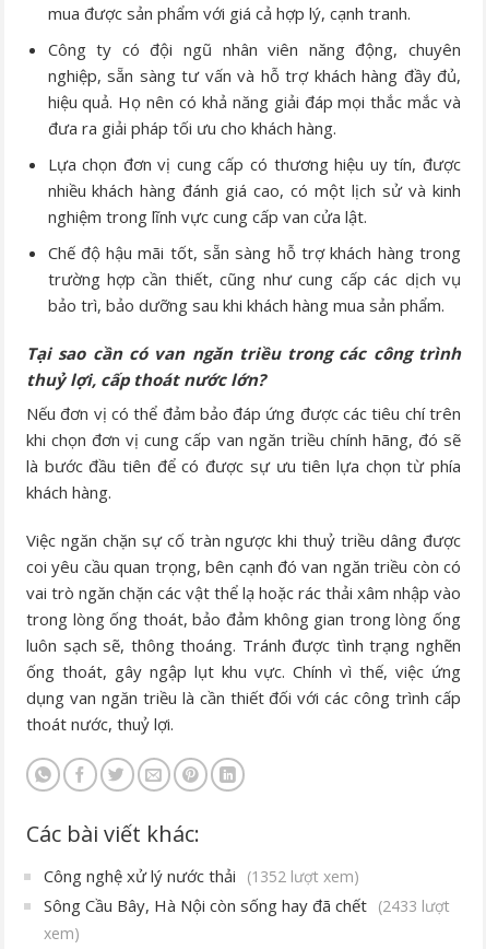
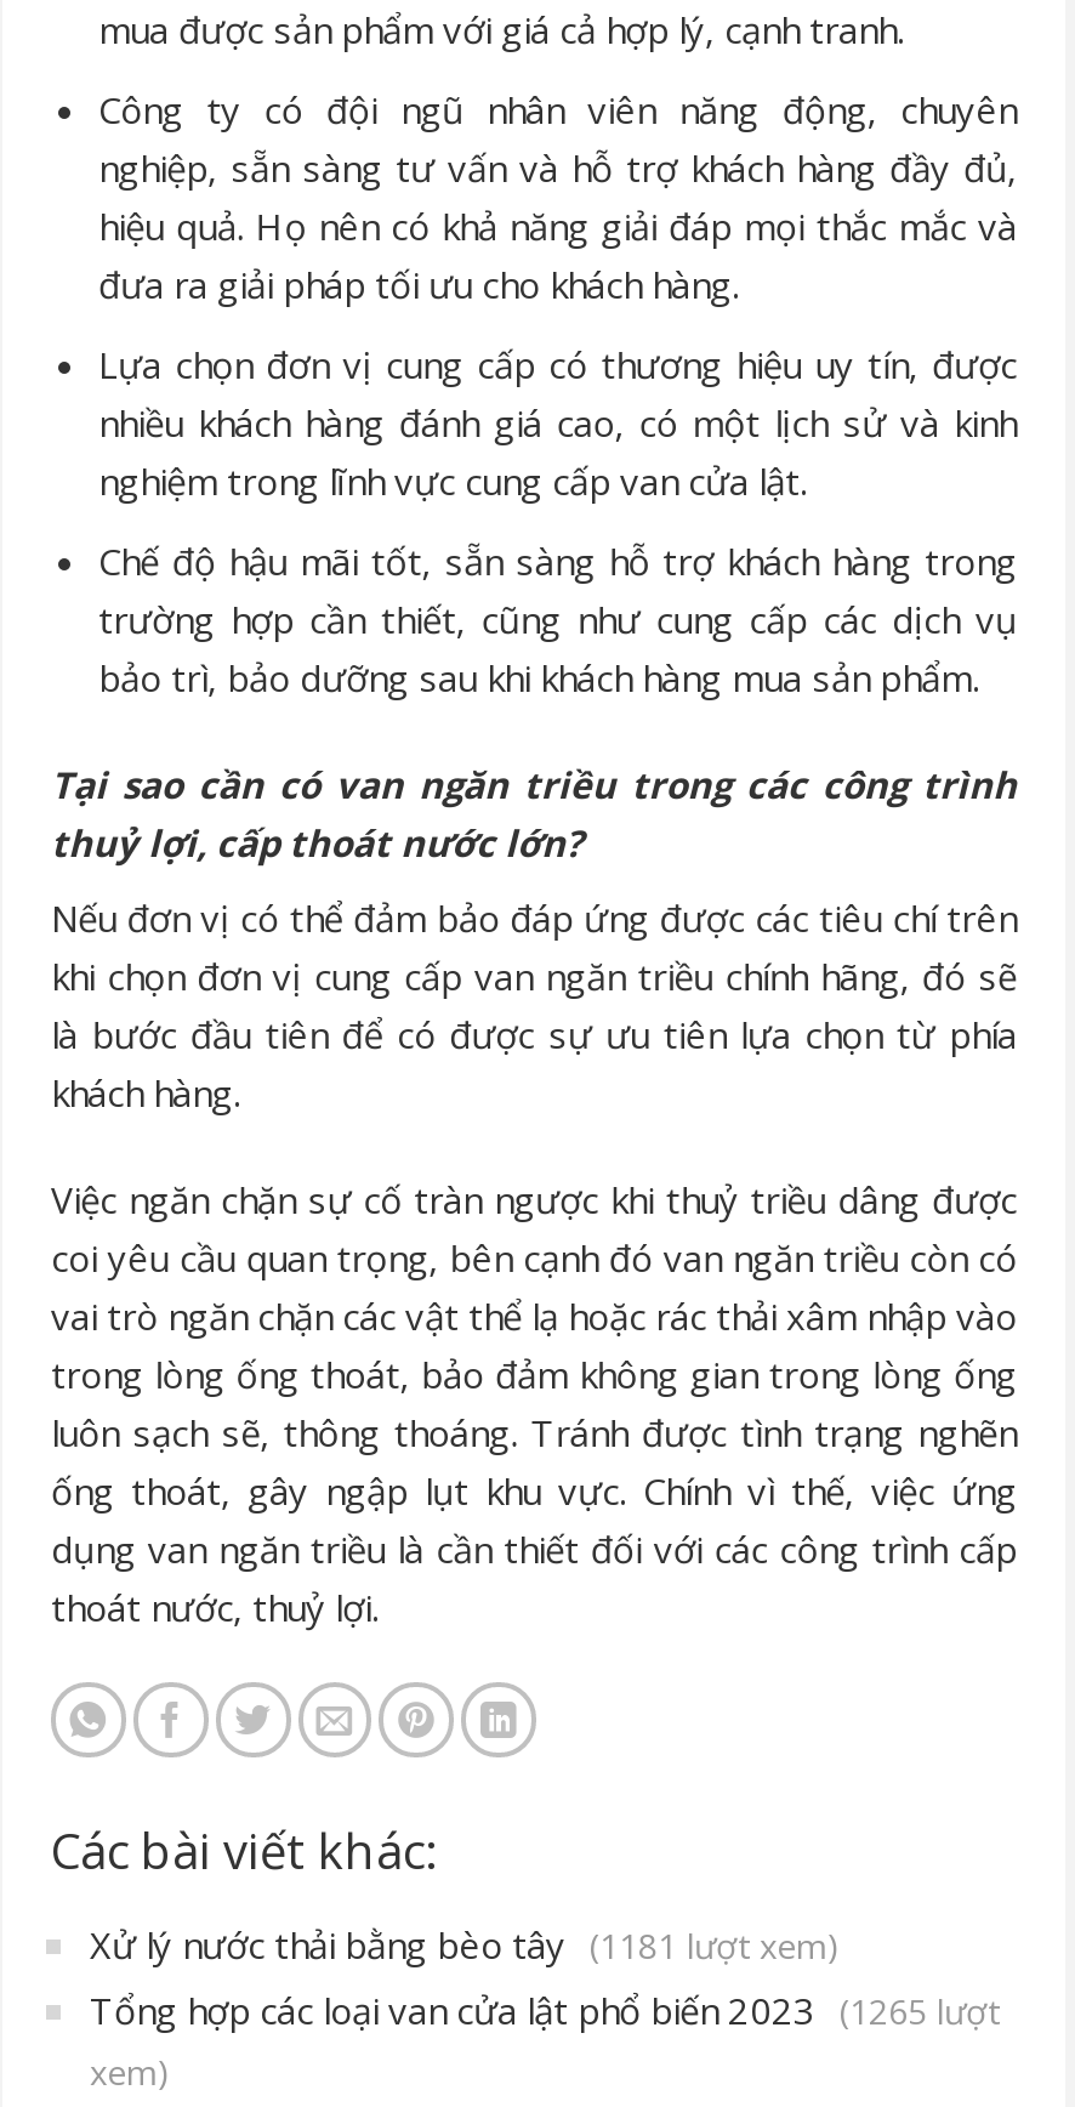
- Công nghệ xử lý nước thải (1352 lượt xem)
- Sông Cầu Bây, Hà Nội còn sống hay đã chết (2433 lượt
+ Xử lý nước thải bằng bèo tây (1181 lượt xem)
+ Tổng hợp các loại van cửa lật phổ biến 2023 (1265 lượt
